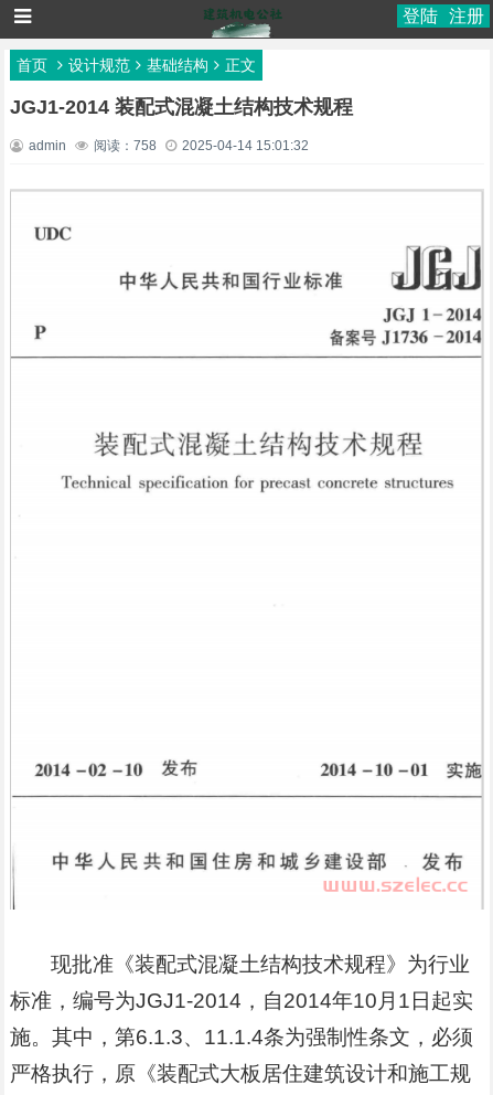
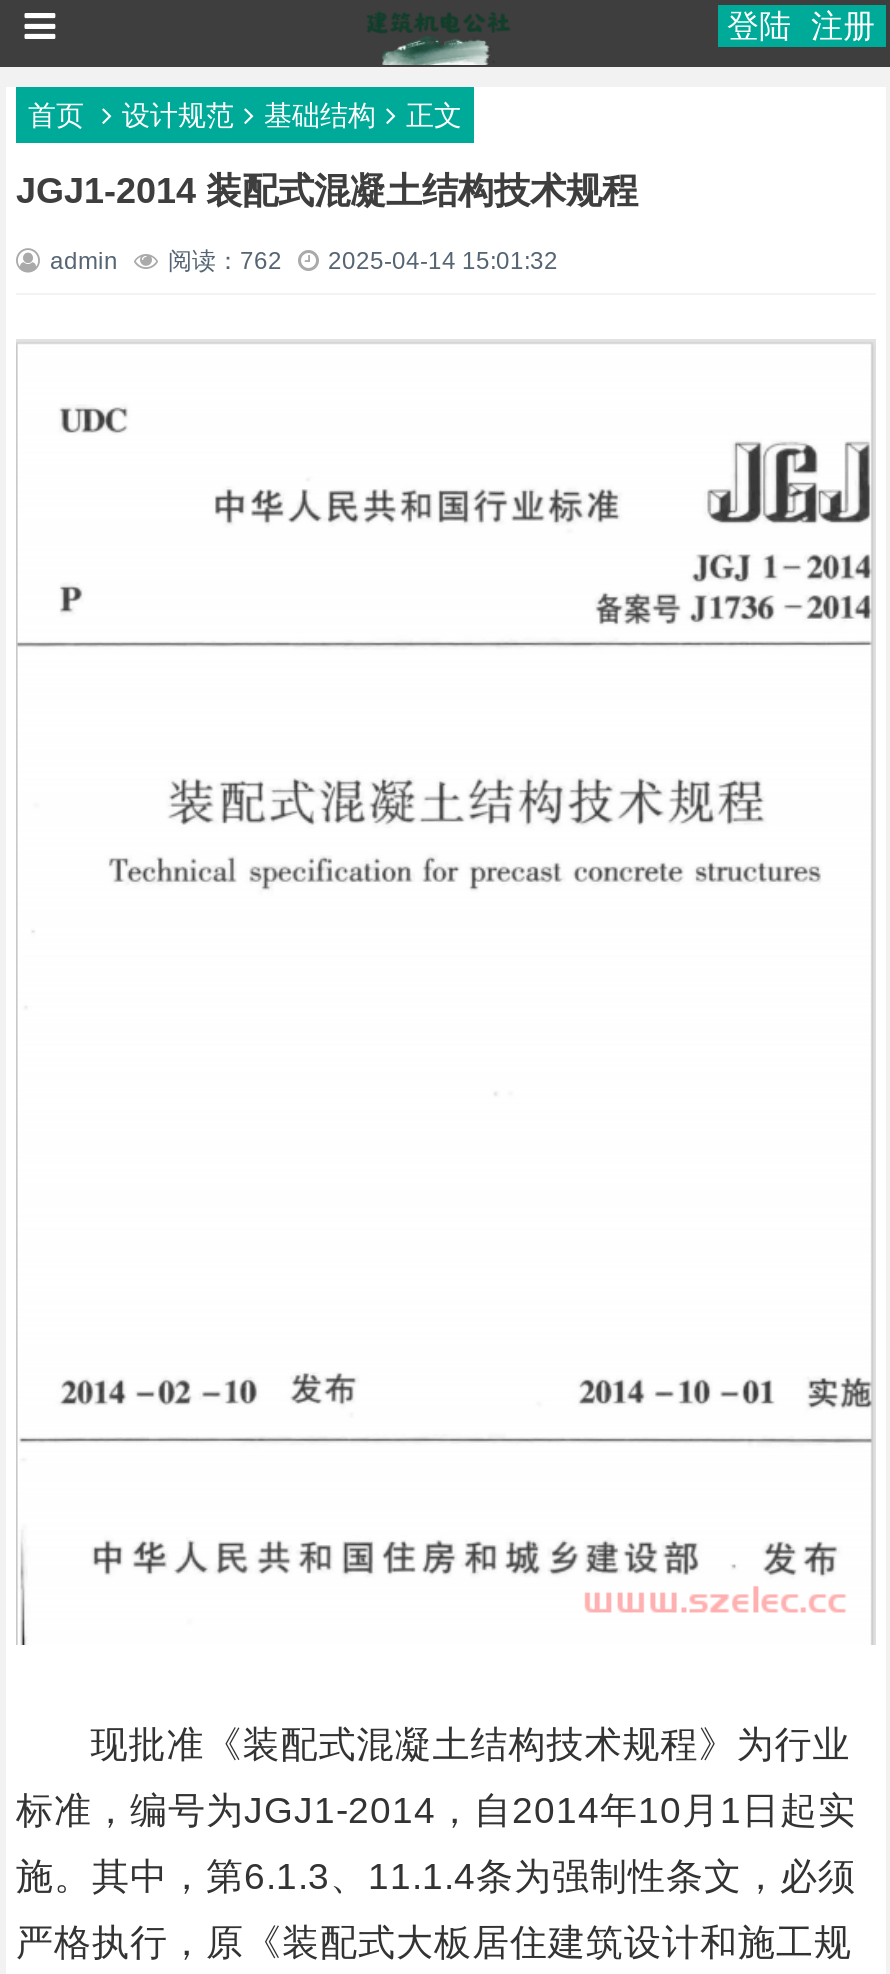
- admin 阅读：758 2025-04-14 15:01:32
+ admin 阅读：762 2025-04-14 15:01:32
